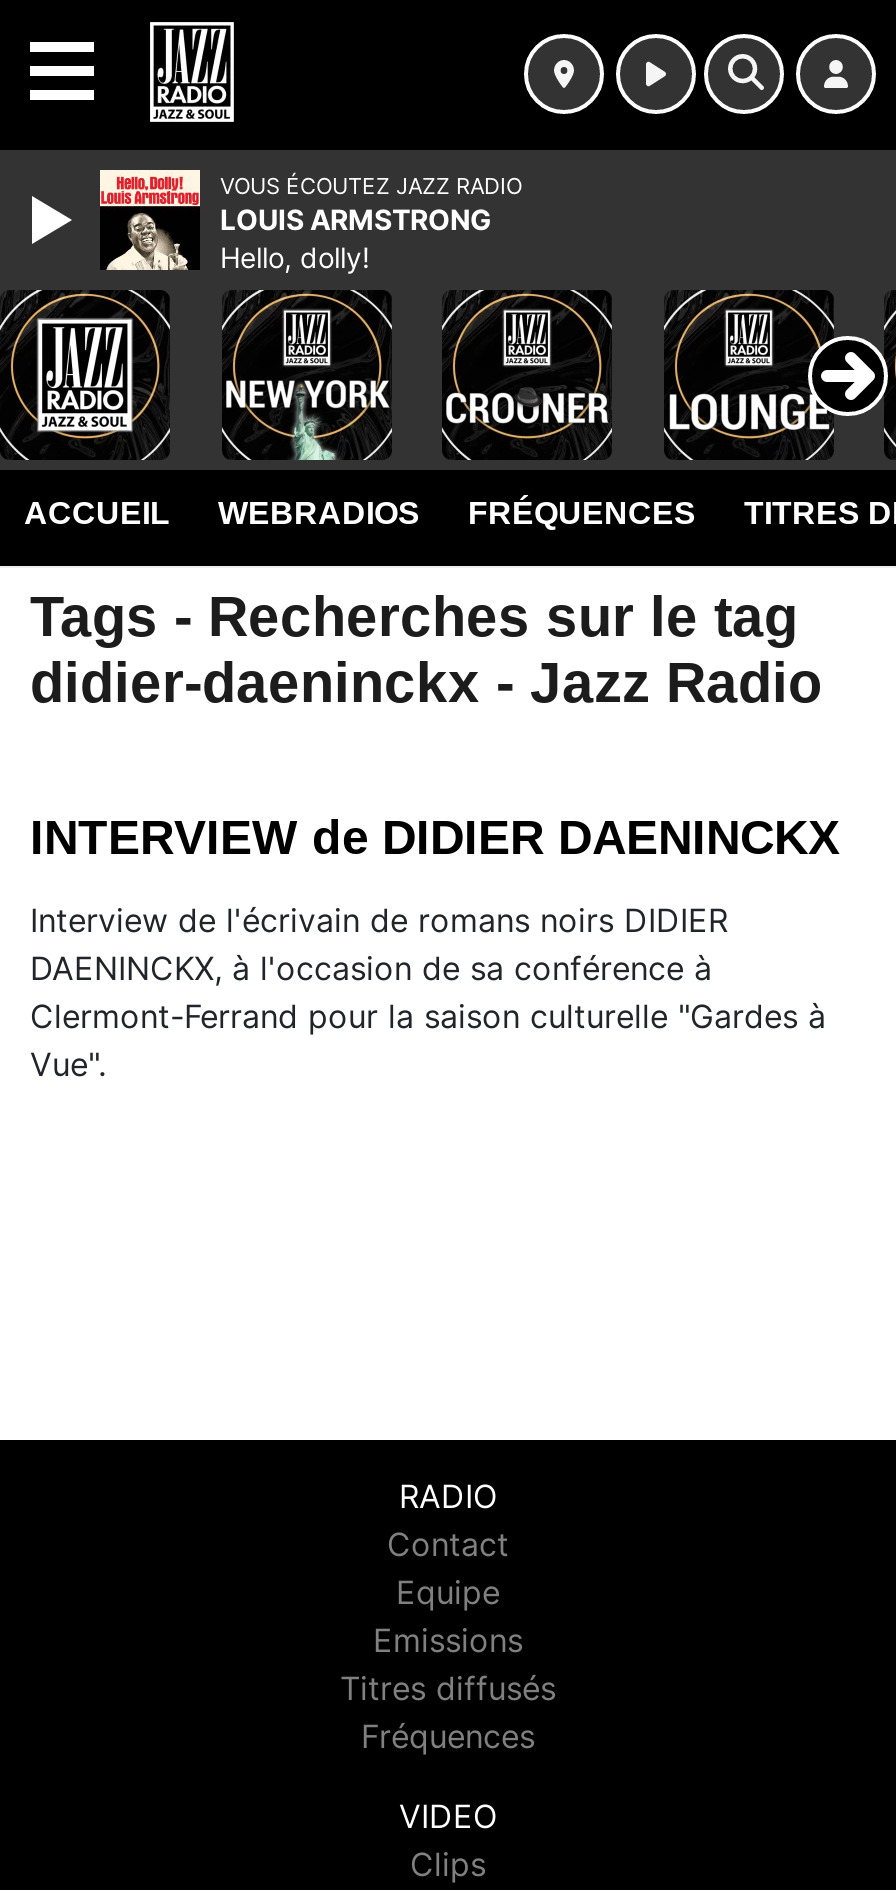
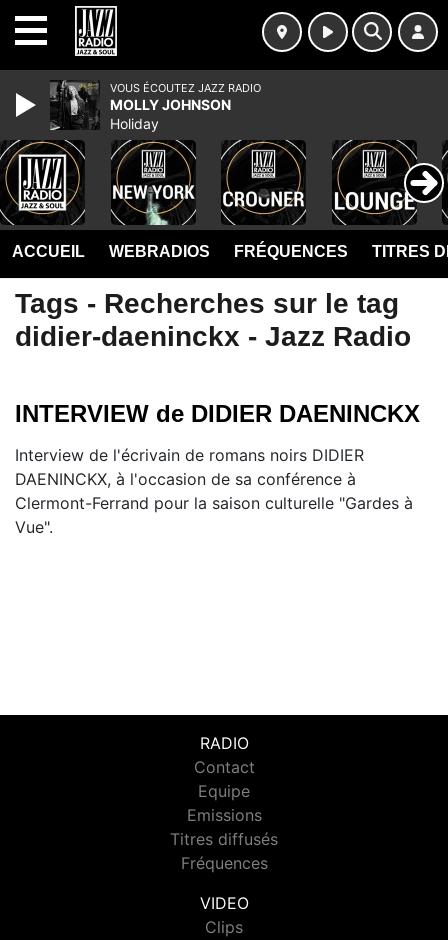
- [image]
- LOUIS ARMSTRONG
- Hello, dolly!
+ [image]
+ MOLLY JOHNSON
+ Holiday
